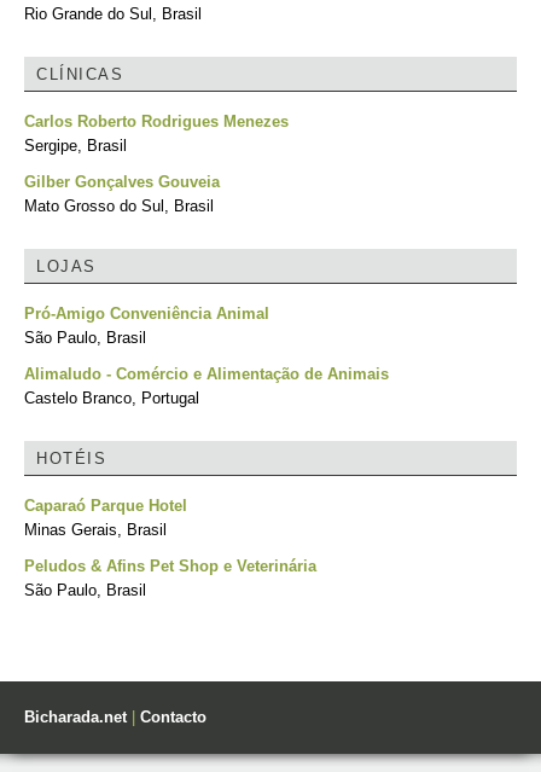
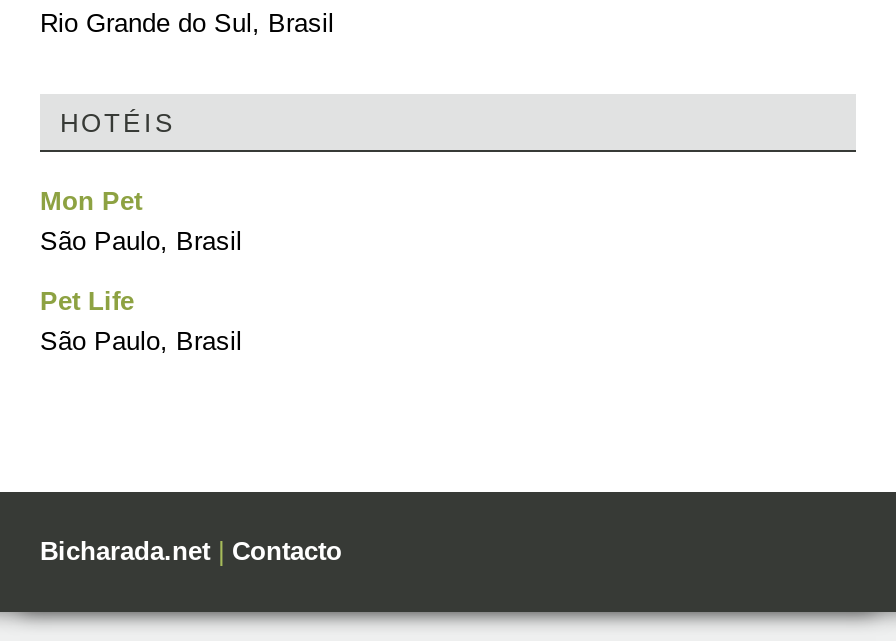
- CLÍNICAS
- Carlos Roberto Rodrigues Menezes
- Sergipe, Brasil
- Gilber Gonçalves Gouveia
- Mato Grosso do Sul, Brasil
- LOJAS
- Pró-Amigo Conveniência Animal
+ HOTÉIS
+ Mon Pet

- Alimaludo - Comércio e Alimentação de Animais
- Castelo Branco, Portugal
- HOTÉIS
- Caparaó Parque Hotel
- Minas Gerais, Brasil
- Peludos & Afins Pet Shop e Veterinária
+ Pet Life
